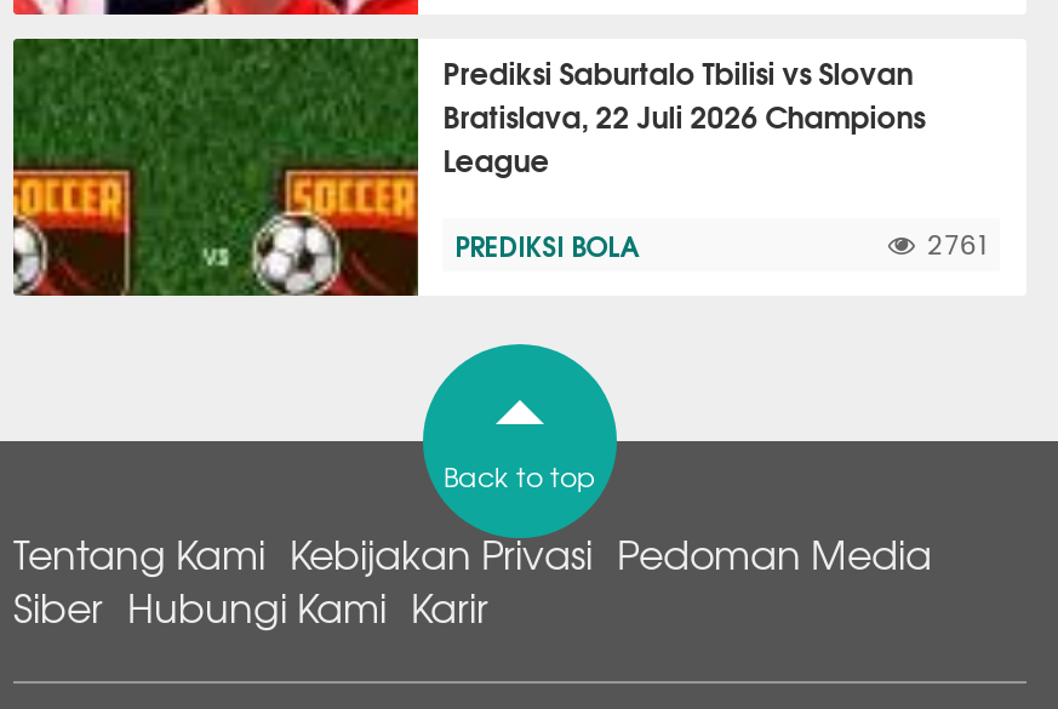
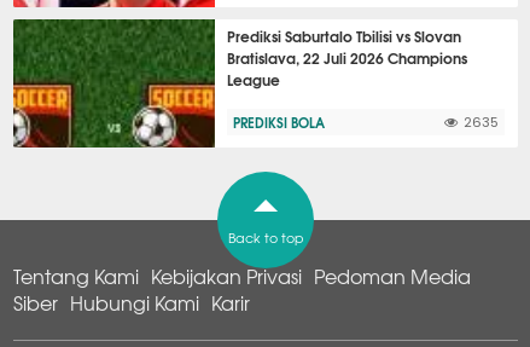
- 2761
+ 2635
